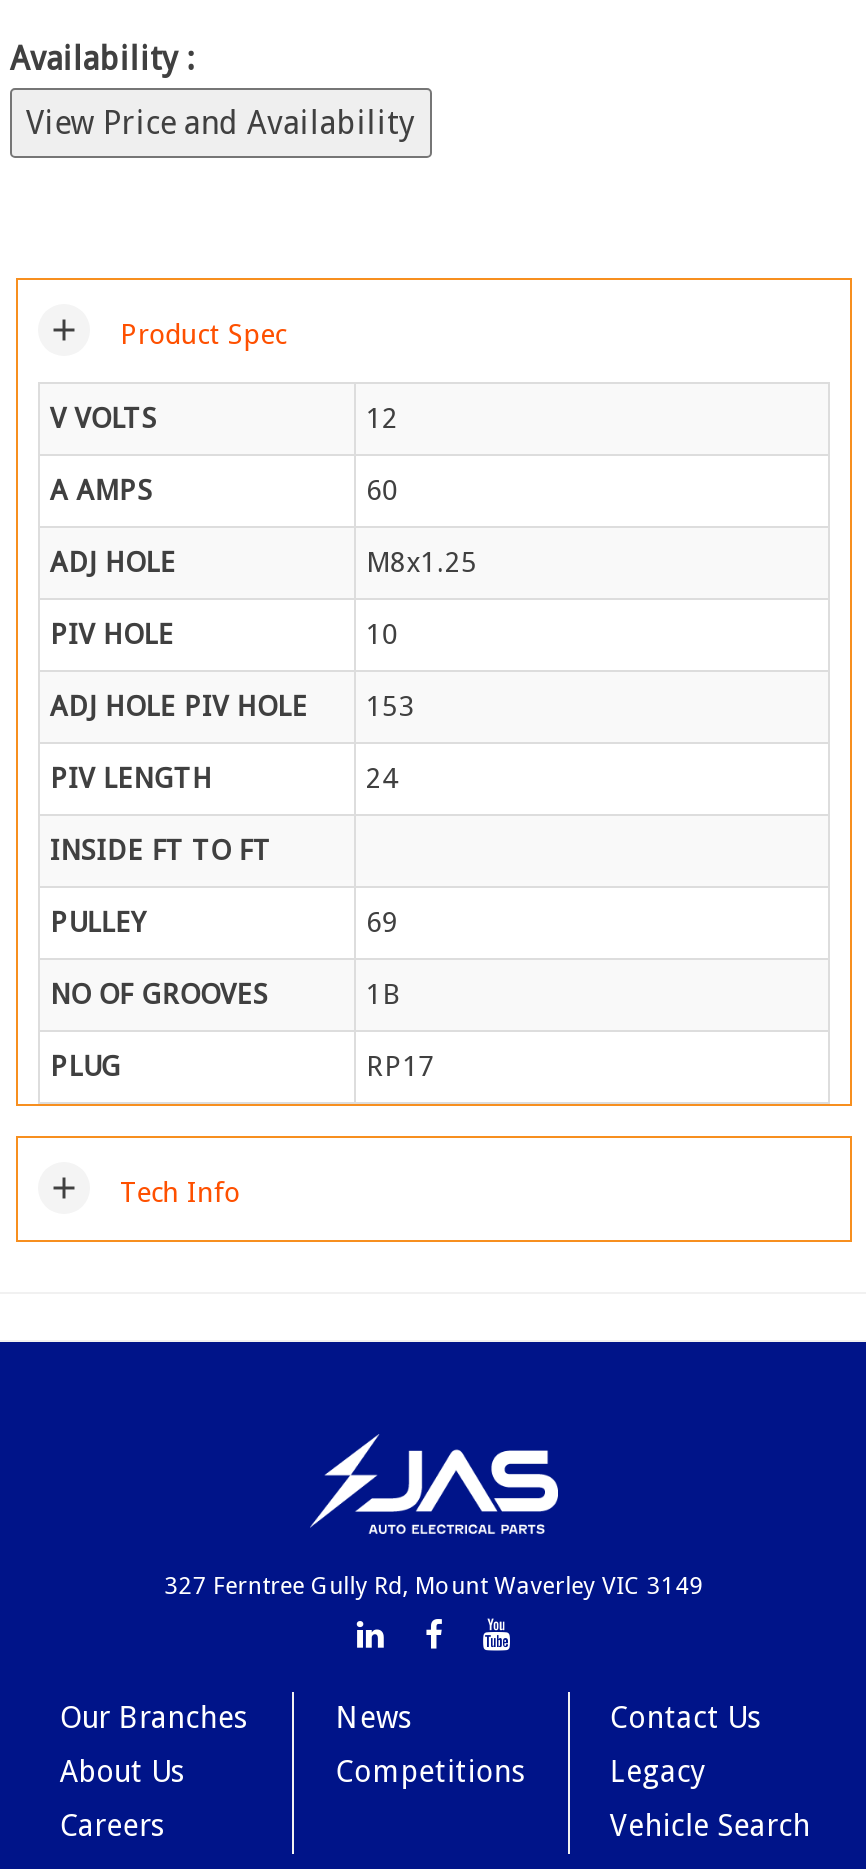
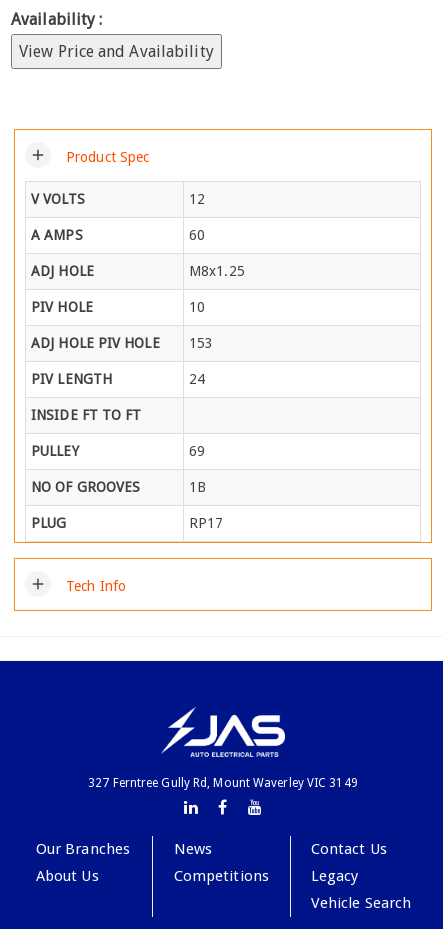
- Careers
